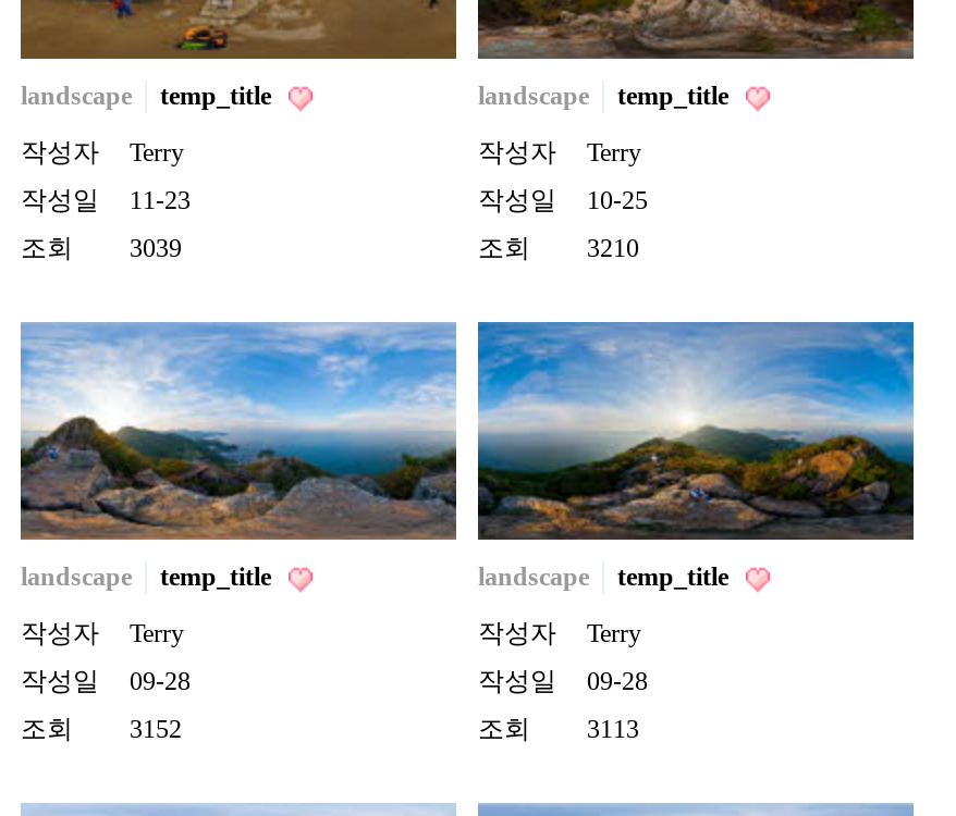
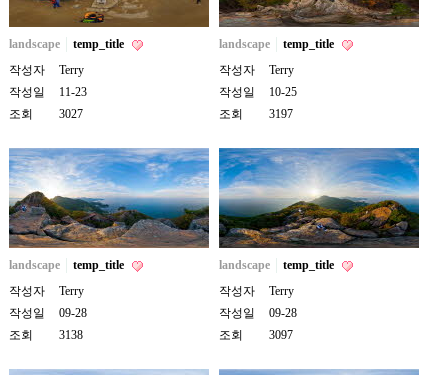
- 조회 3039
+ 조회 3027

- 조회 3210
+ 조회 3197

- 조회 3152
+ 조회 3138

- 조회 3113
+ 조회 3097
